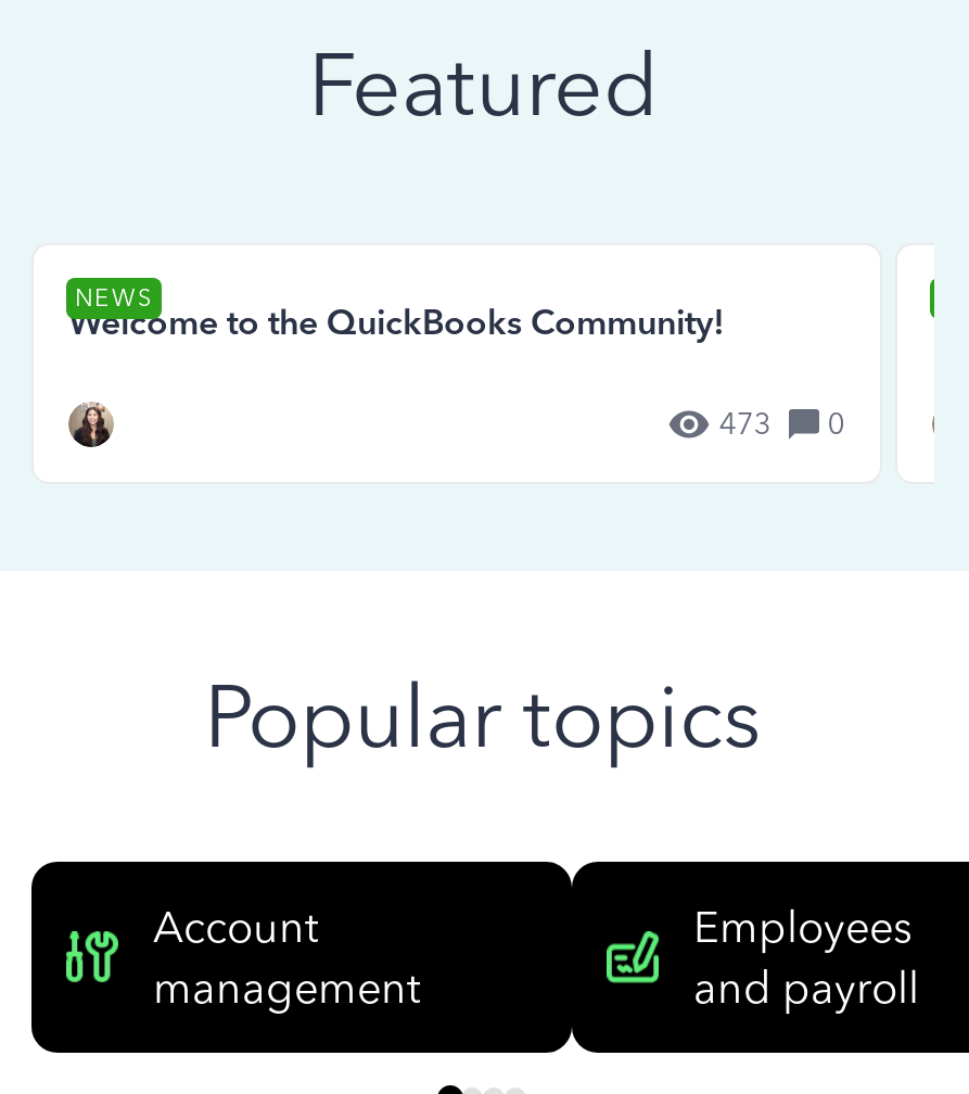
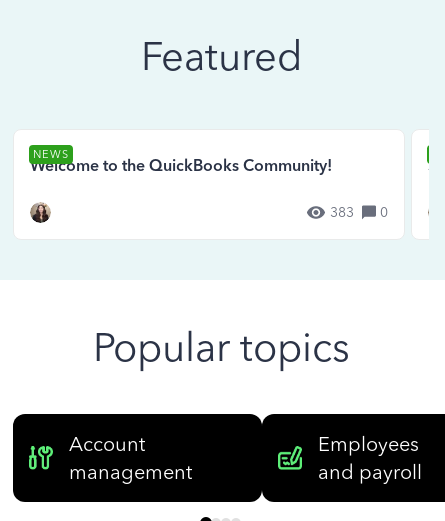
- 473 0
+ 383 0
